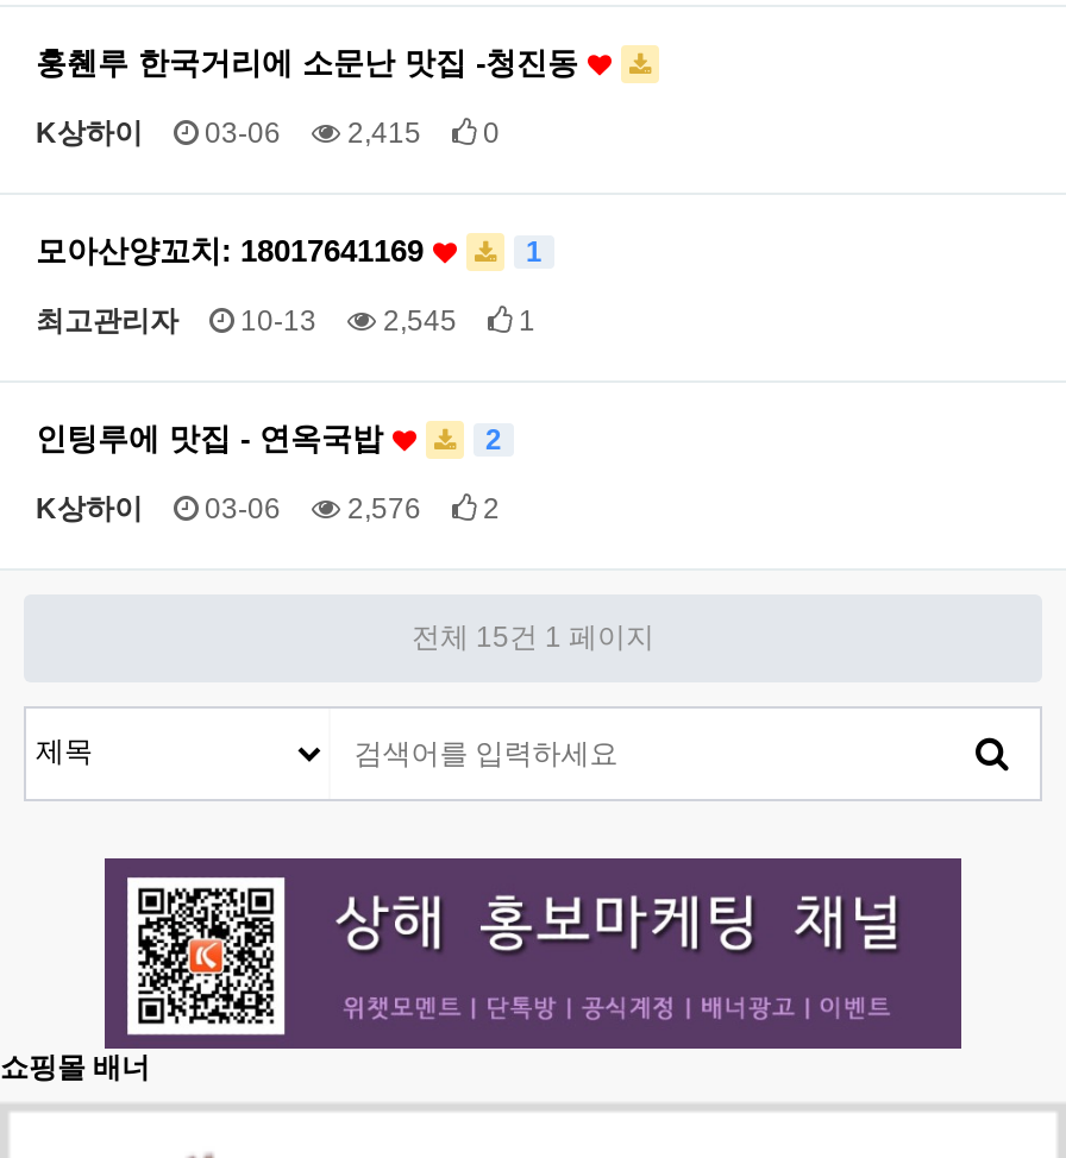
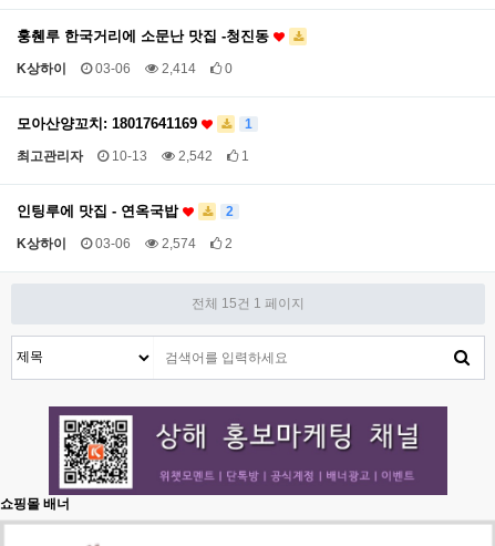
- K상하이 03-06 2,415 0
+ K상하이 03-06 2,414 0

- 최고관리자 10-13 2,545 1
+ 최고관리자 10-13 2,542 1

- K상하이 03-06 2,576 2
+ K상하이 03-06 2,574 2
